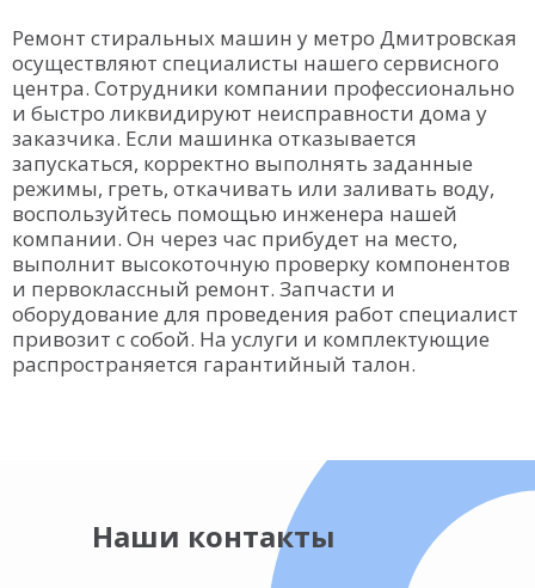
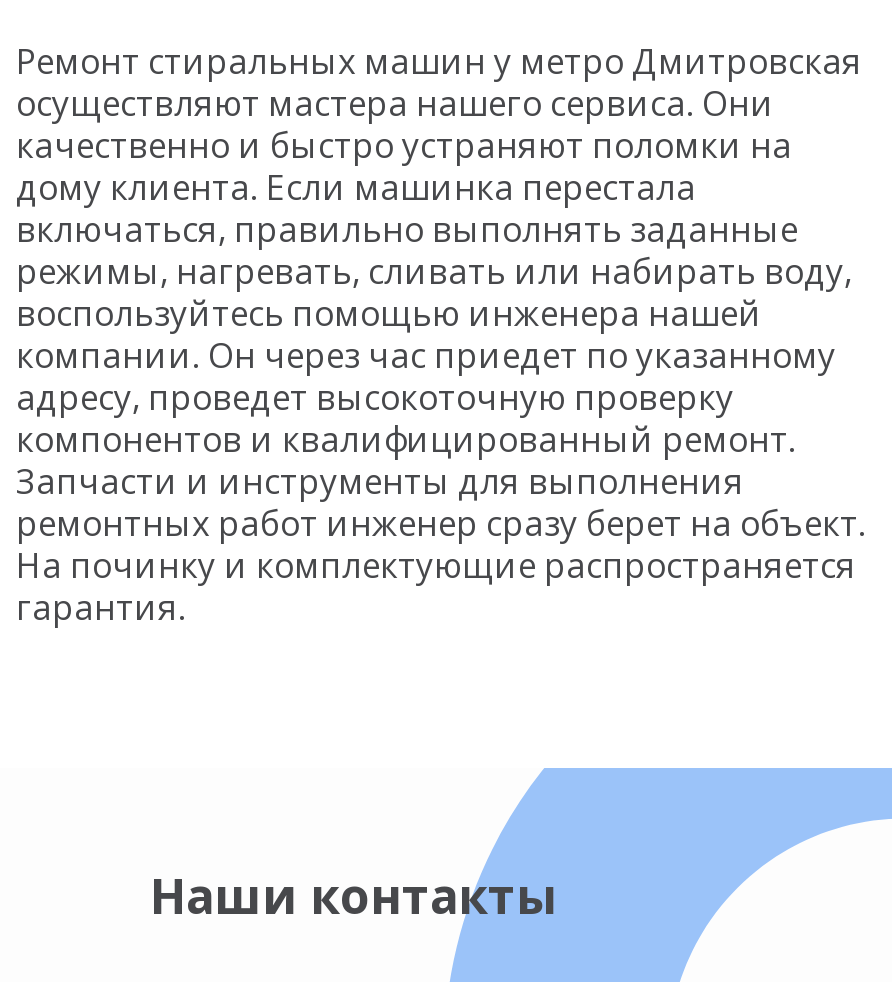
- осуществляют специалисты нашего сервисного
- центра. Сотрудники компании профессионально
- и быстро ликвидируют неисправности дома у
- заказчика. Если машинка отказывается
- запускаться, корректно выполнять заданные
- режимы, греть, откачивать или заливать воду,
+ осуществляют мастера нашего сервиса. Они
+ качественно и быстро устраняют поломки на
+ дому клиента. Если машинка перестала
+ включаться, правильно выполнять заданные
+ режимы, нагревать, сливать или набирать воду,

moved up: воспользуйтесь помощью инженера нашей

- компании. Он через час прибудет на место,
- выполнит высокоточную проверку компонентов
- и первоклассный ремонт. Запчасти и
- оборудование для проведения работ специалист
- привозит с собой. На услуги и комплектующие
- распространяется гарантийный талон.
+ компании. Он через час приедет по указанному
+ адресу, проведет высокоточную проверку
+ компонентов и квалифицированный ремонт.
+ Запчасти и инструменты для выполнения
+ ремонтных работ инженер сразу берет на объект.
+ На починку и комплектующие распространяется
+ гарантия.
